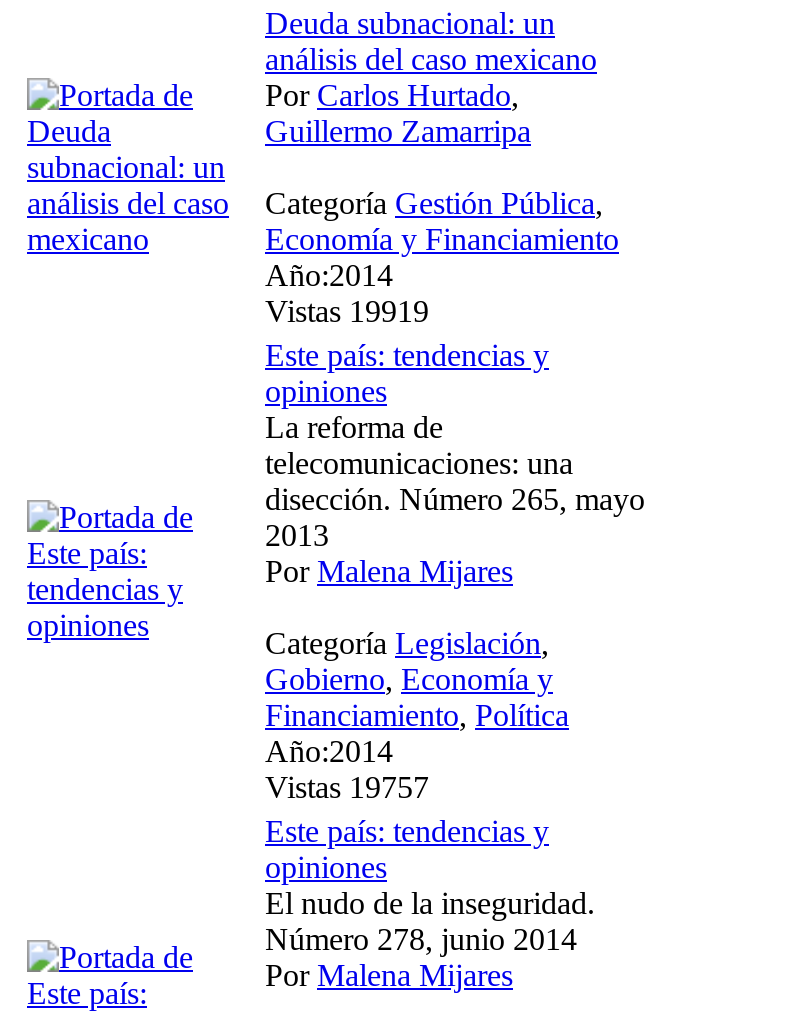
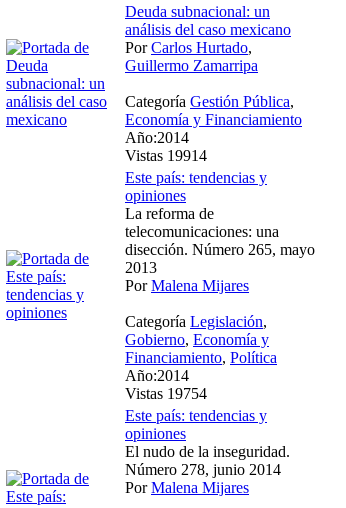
- Vistas 19919
+ Vistas 19914

- Vistas 19757
+ Vistas 19754
